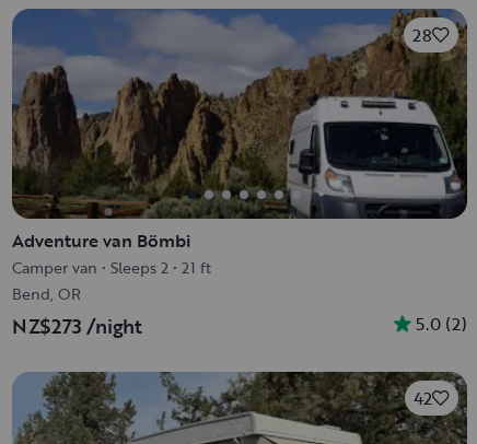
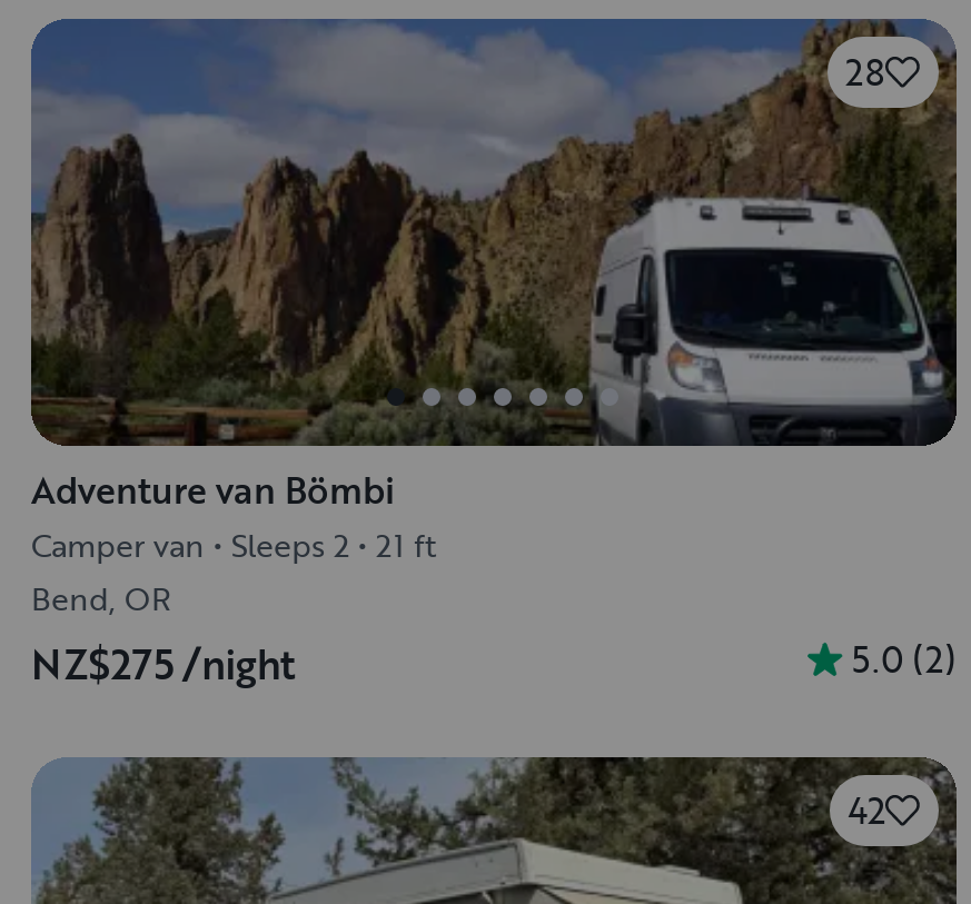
- NZ$273 /night
+ NZ$275 /night
